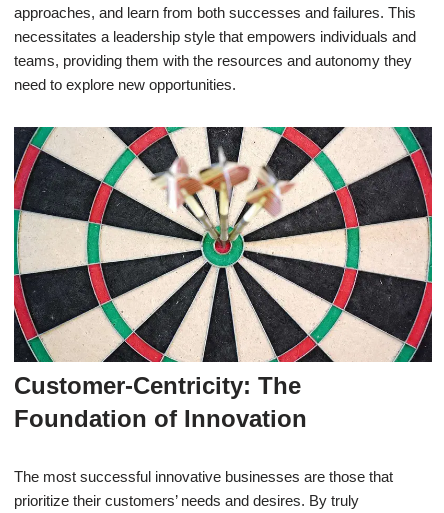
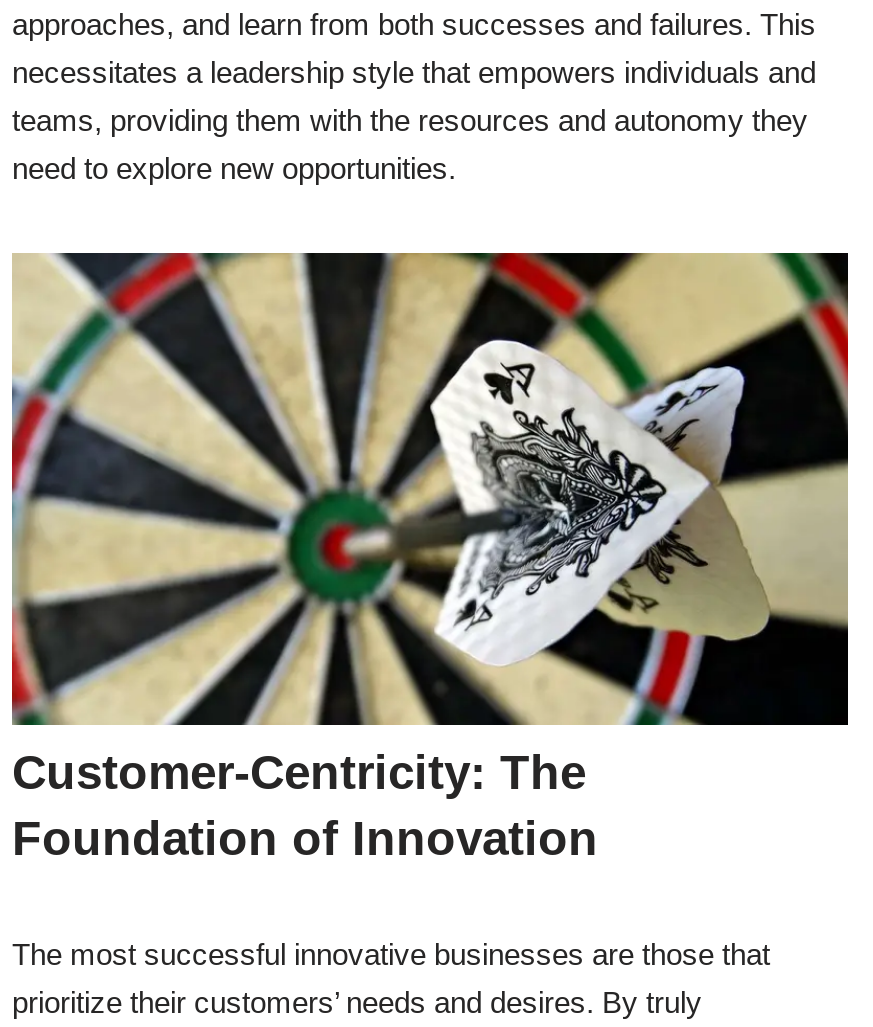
- [image]
+ [image]
